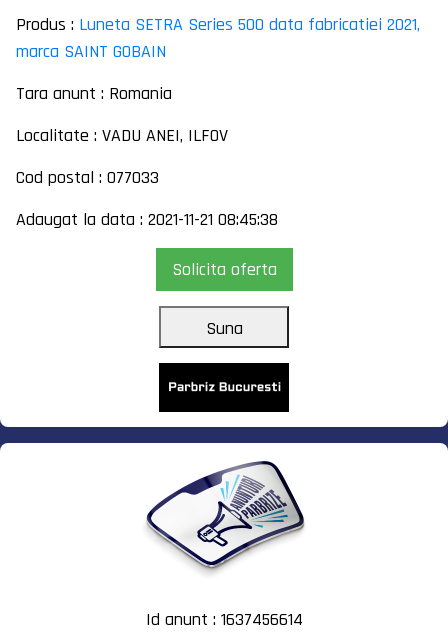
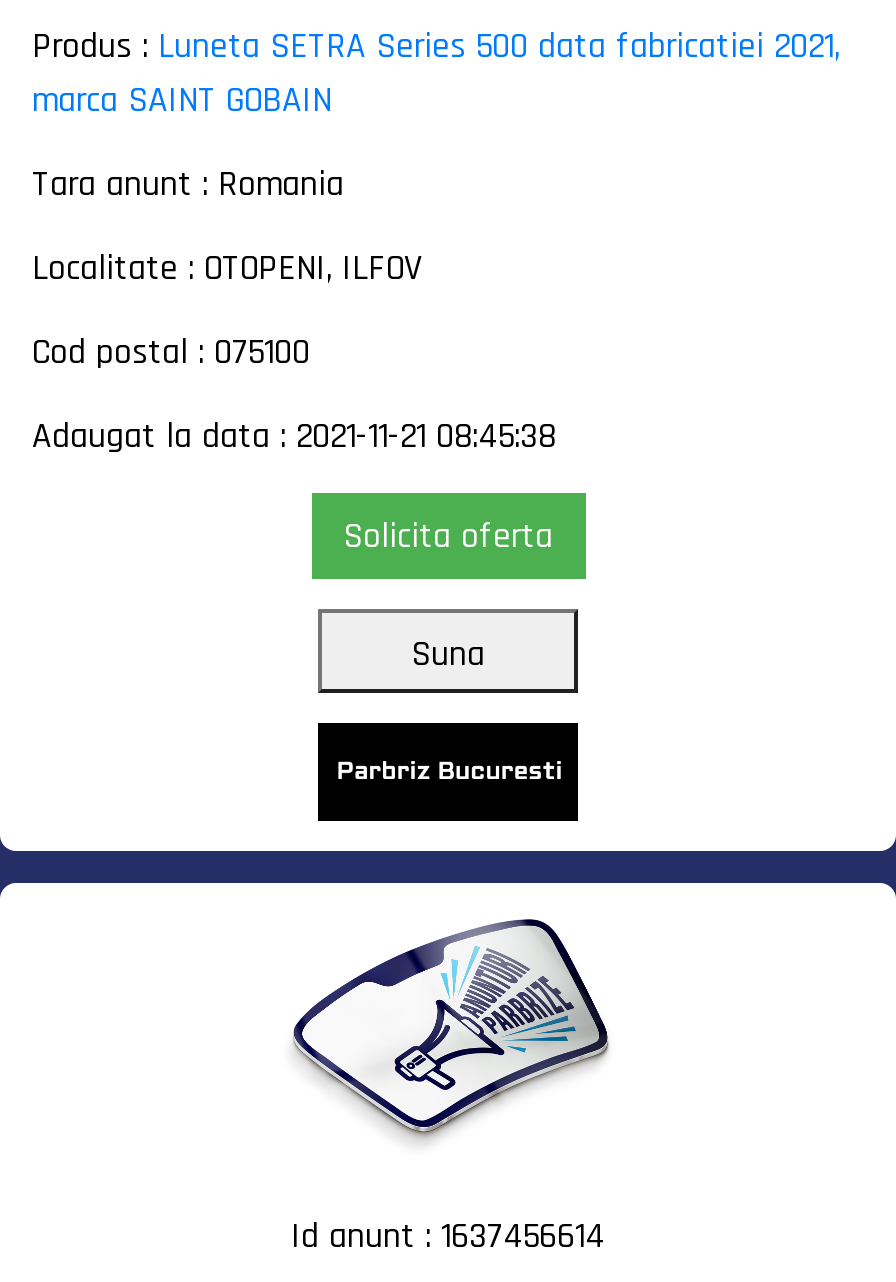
- Localitate : VADU ANEI, ILFOV
+ Localitate : OTOPENI, ILFOV

- Cod postal : 077033
+ Cod postal : 075100
